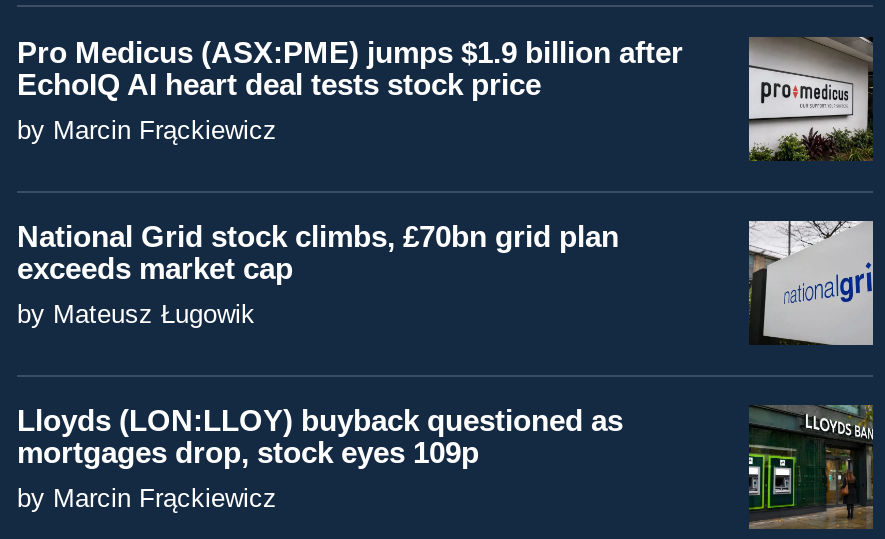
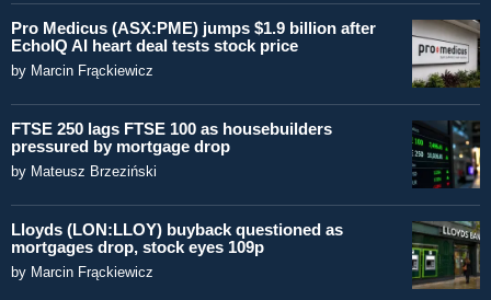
- National Grid stock climbs, £70bn grid plan
- exceeds market cap
- by Mateusz Ługowik
+ FTSE 250 lags FTSE 100 as housebuilders
+ pressured by mortgage drop
+ by Mateusz Brzeziński

- [image]
+ [image]
